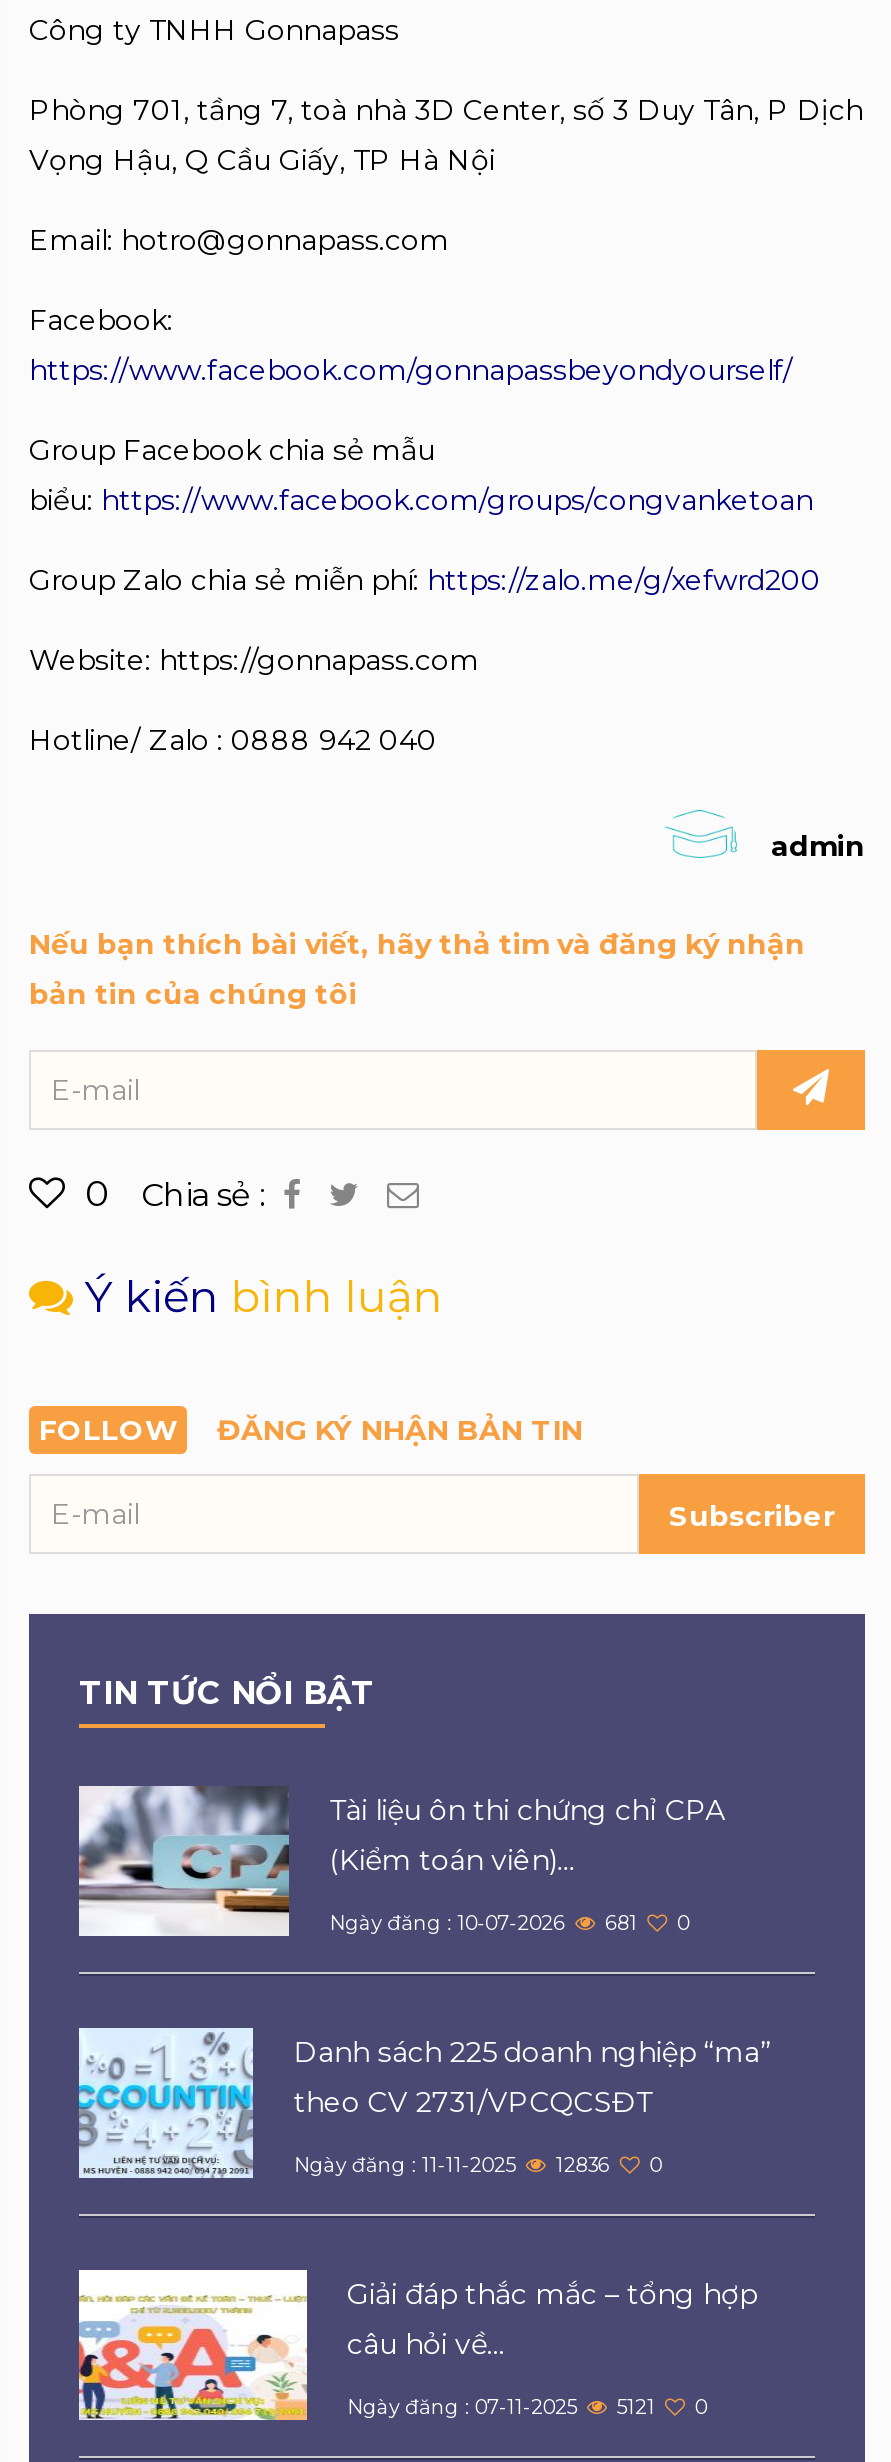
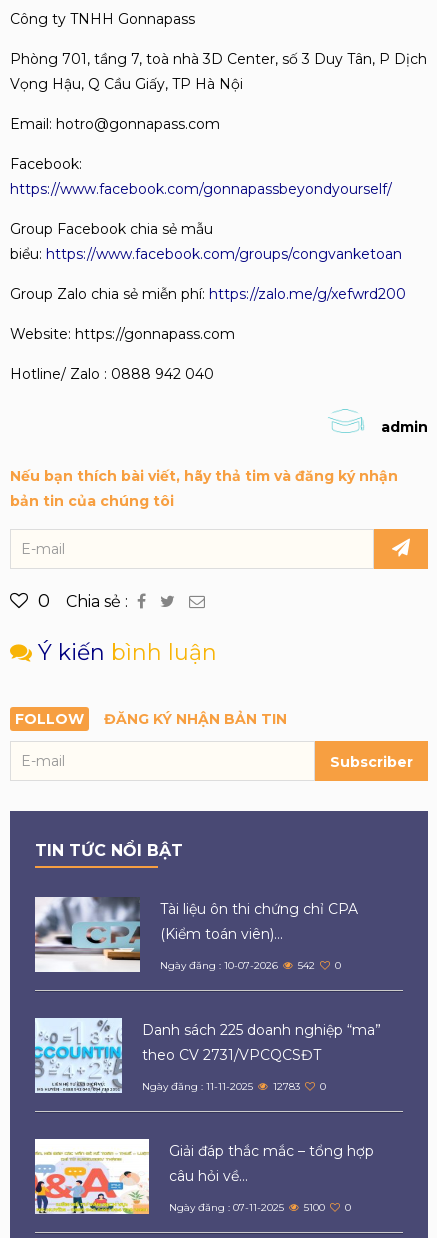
- 681
+ 542

- 12836
+ 12783

- 5121
+ 5100
